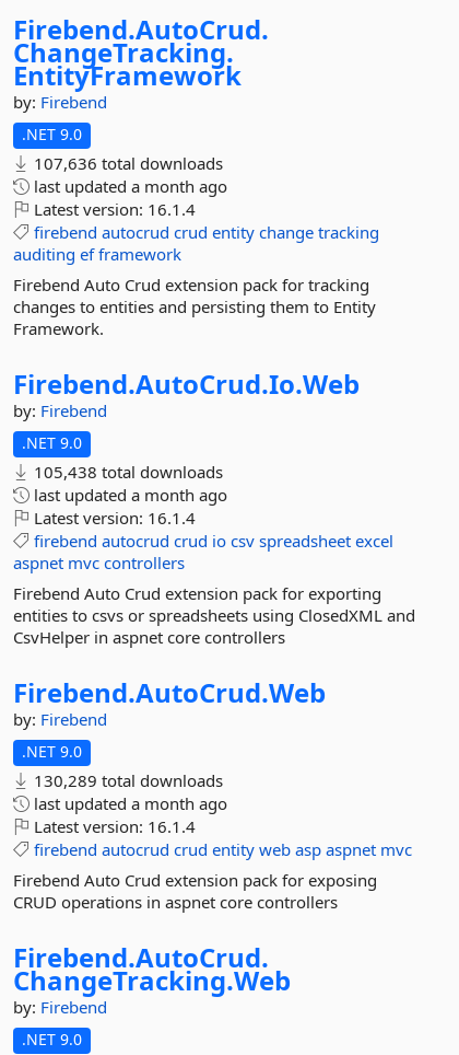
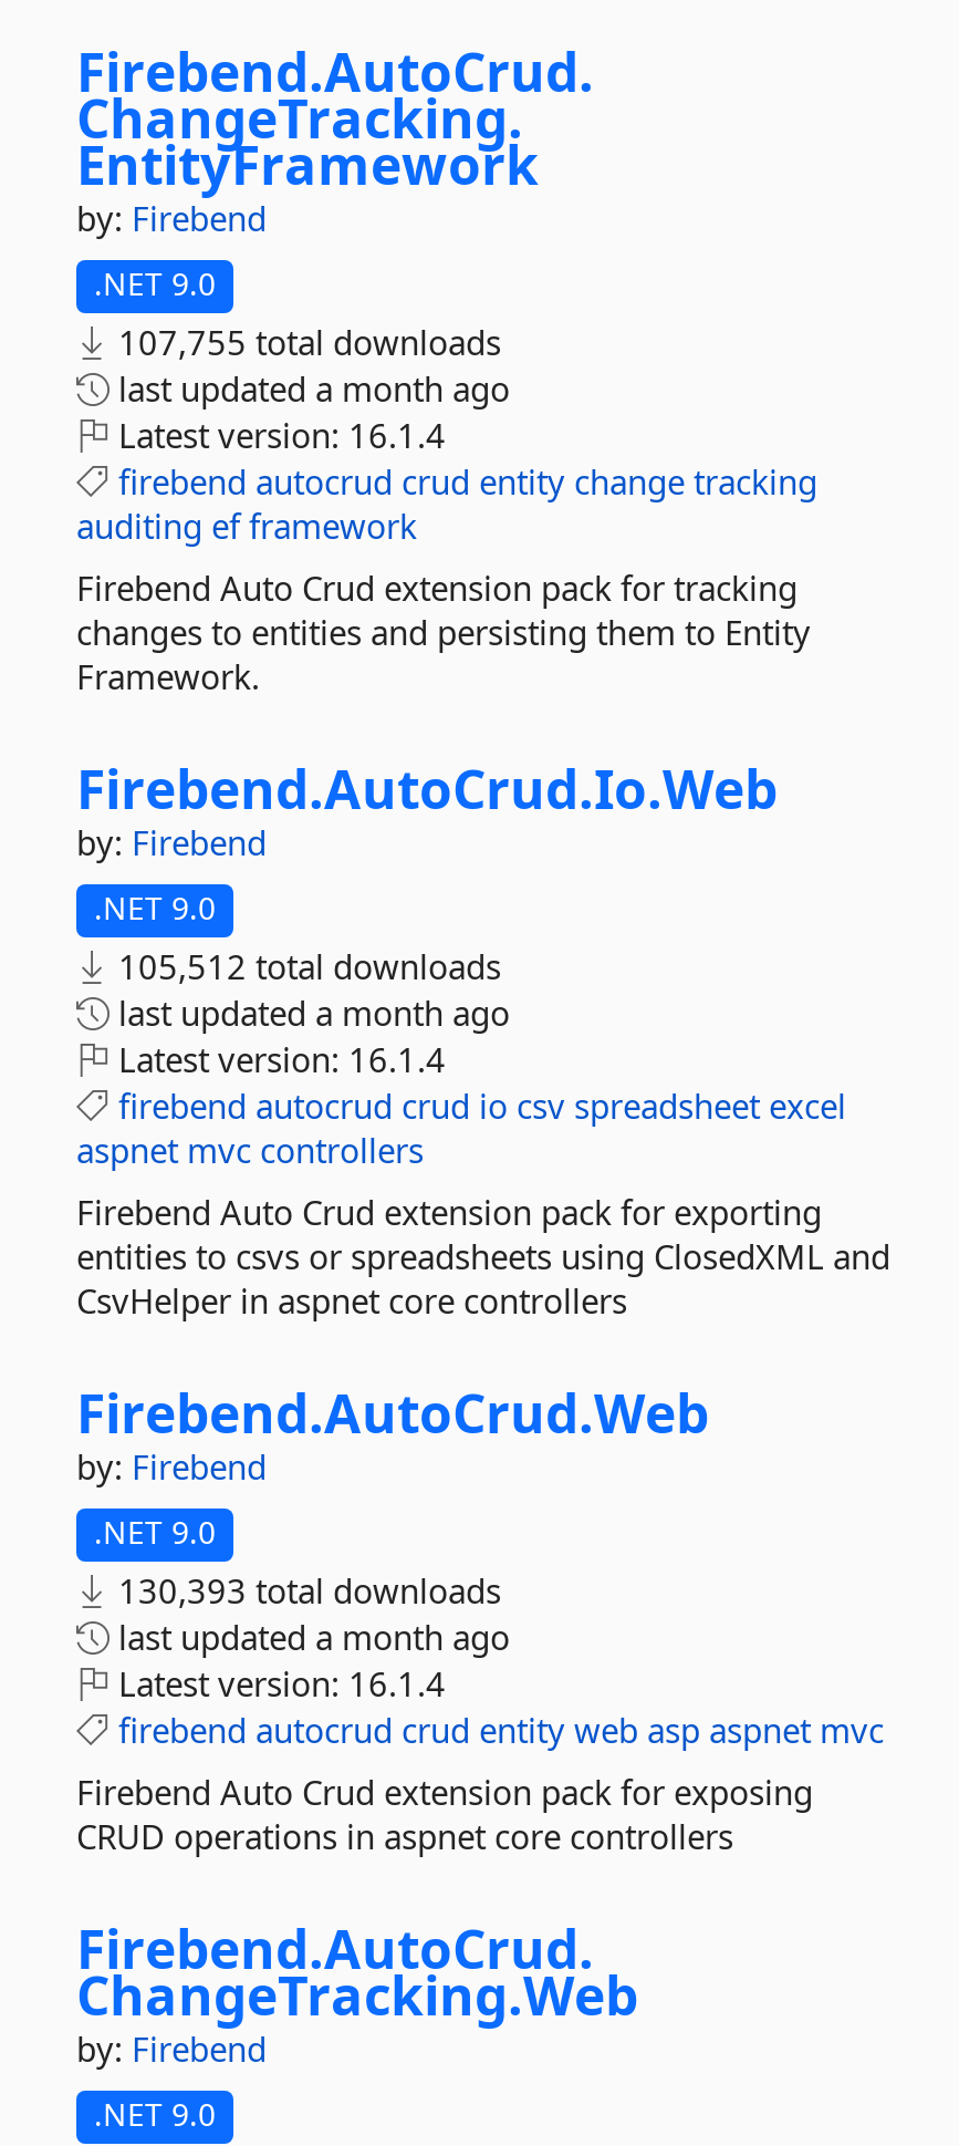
- 107,636 total downloads
+ 107,755 total downloads

- 105,438 total downloads
+ 105,512 total downloads

- 130,289 total downloads
+ 130,393 total downloads
